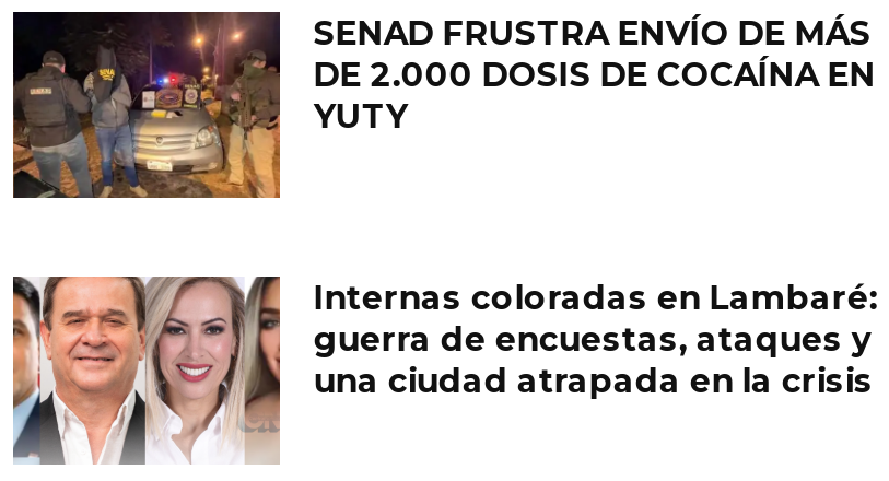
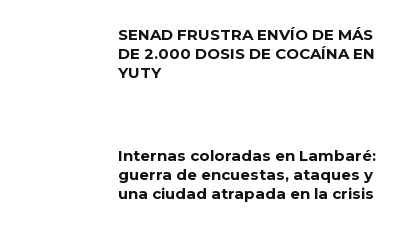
- [image]

- [image]
